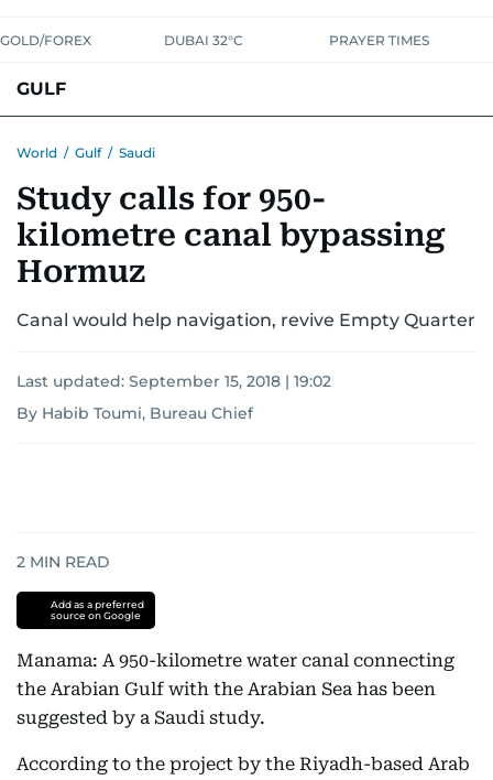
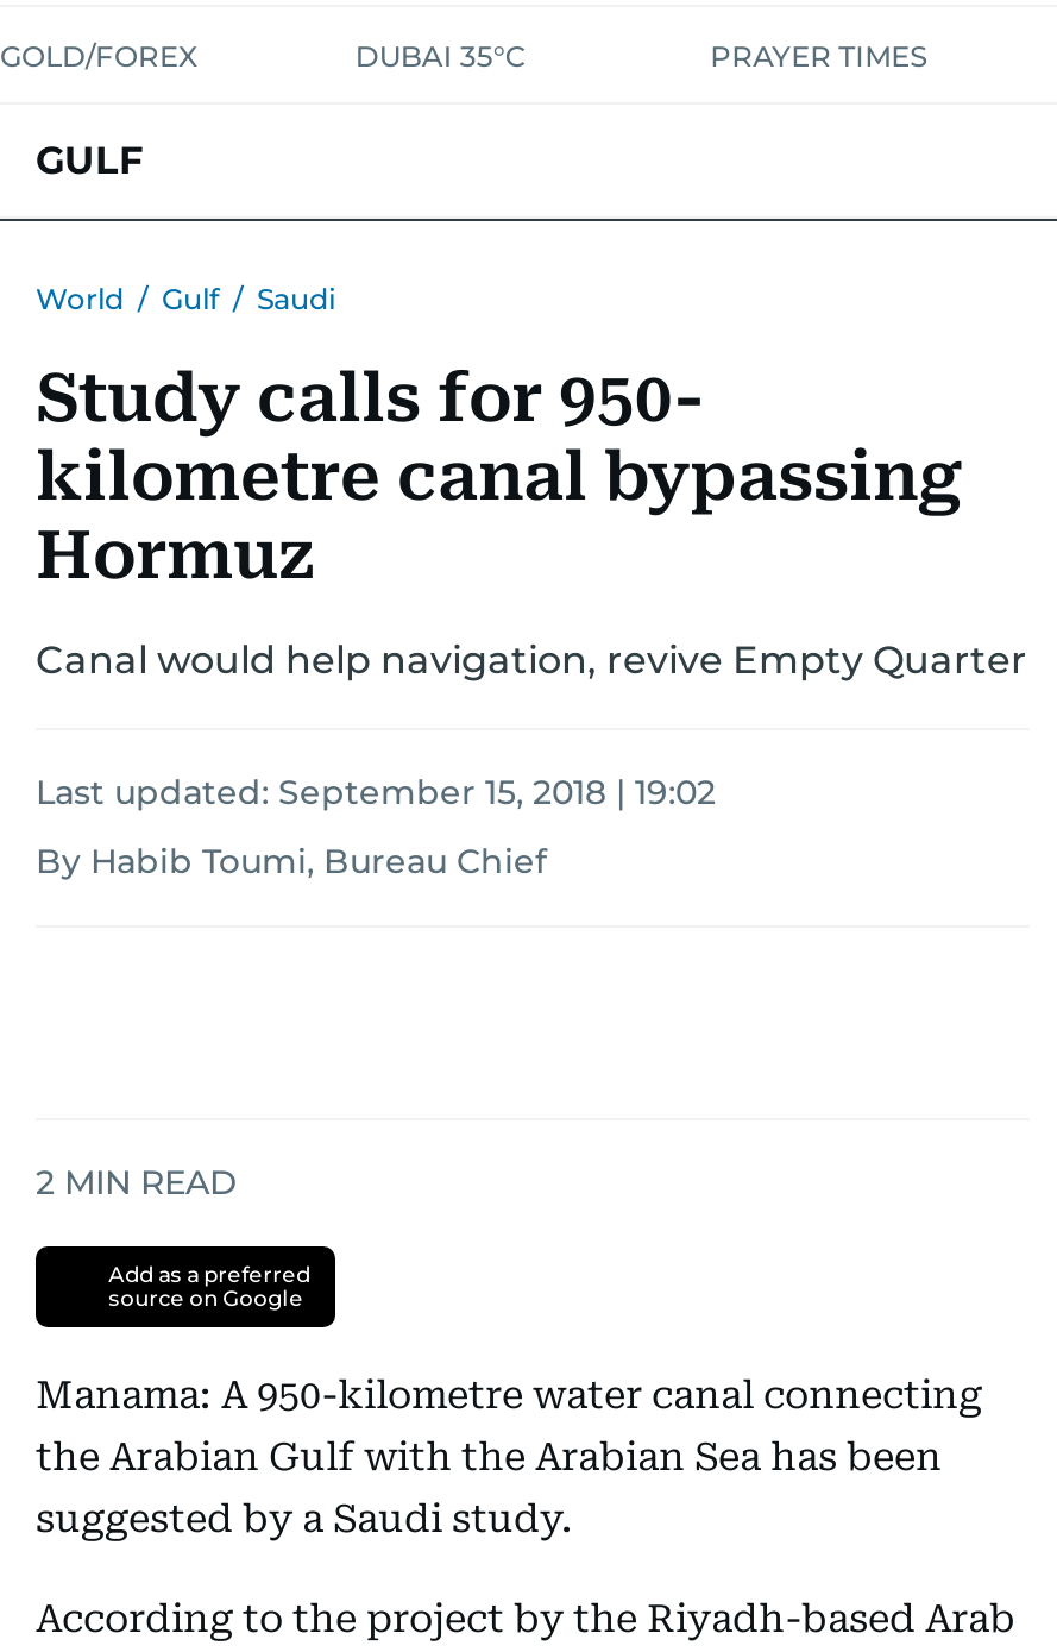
- DUBAI 32°C
+ DUBAI 35°C
